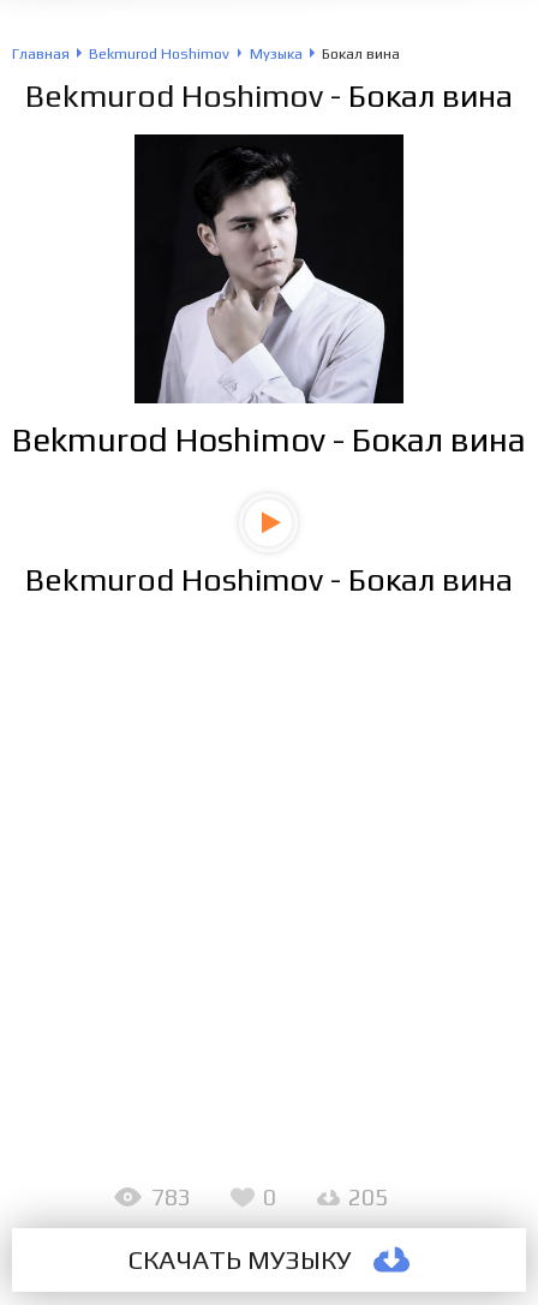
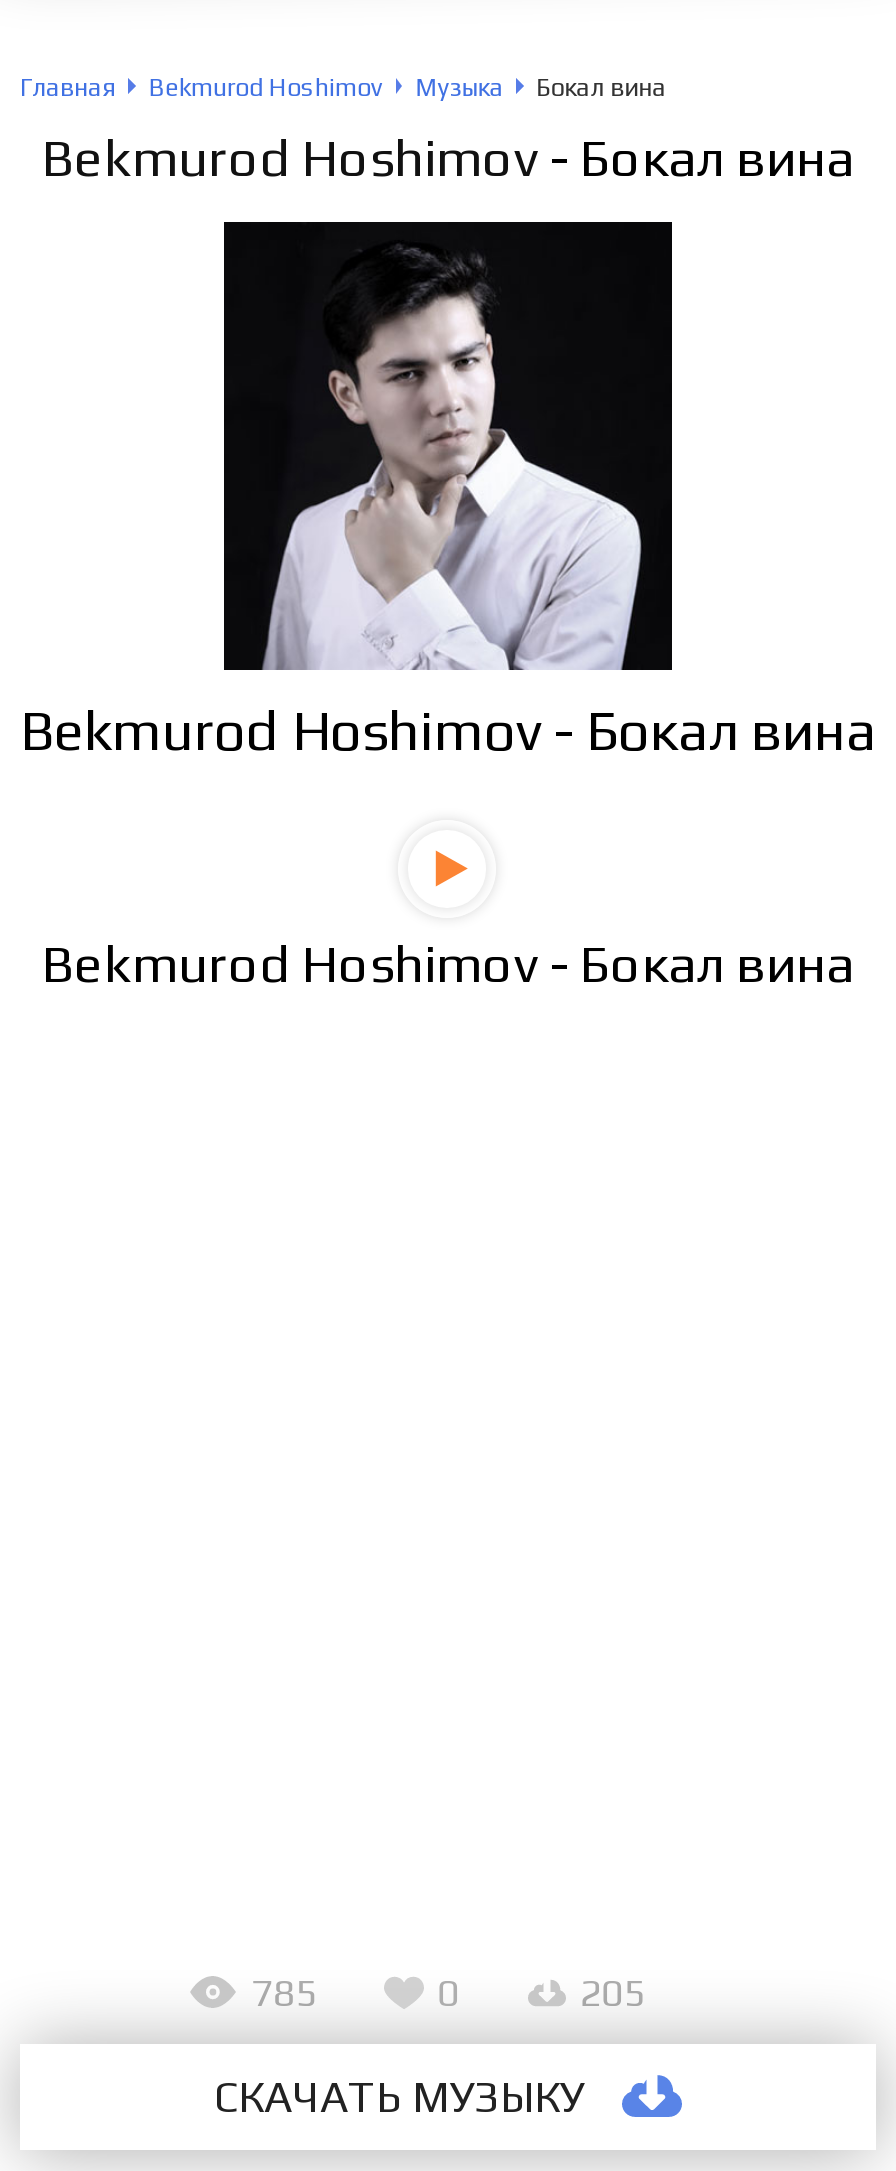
- 783
+ 785
